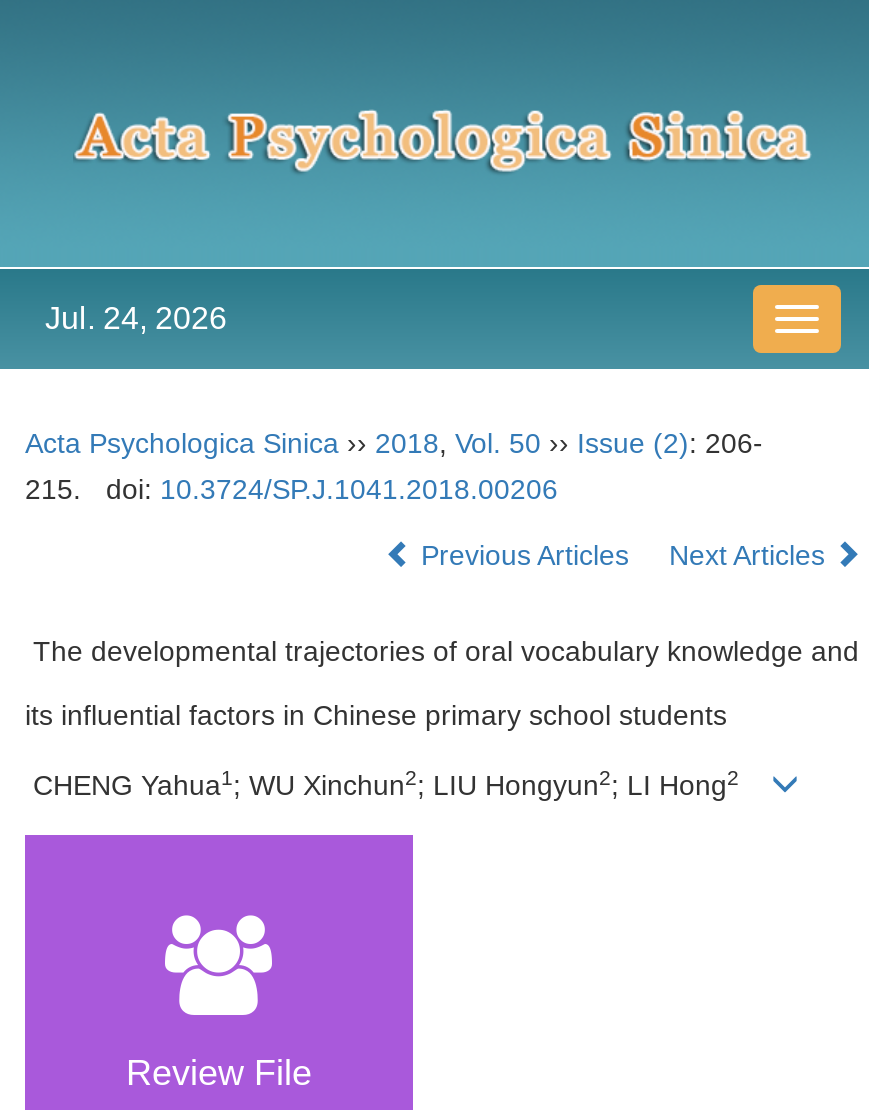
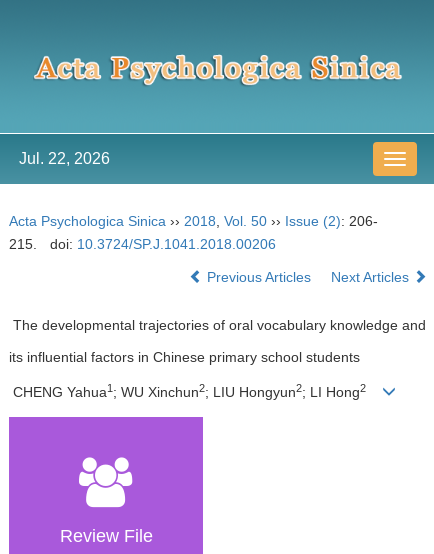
- Jul. 24, 2026
+ Jul. 22, 2026
